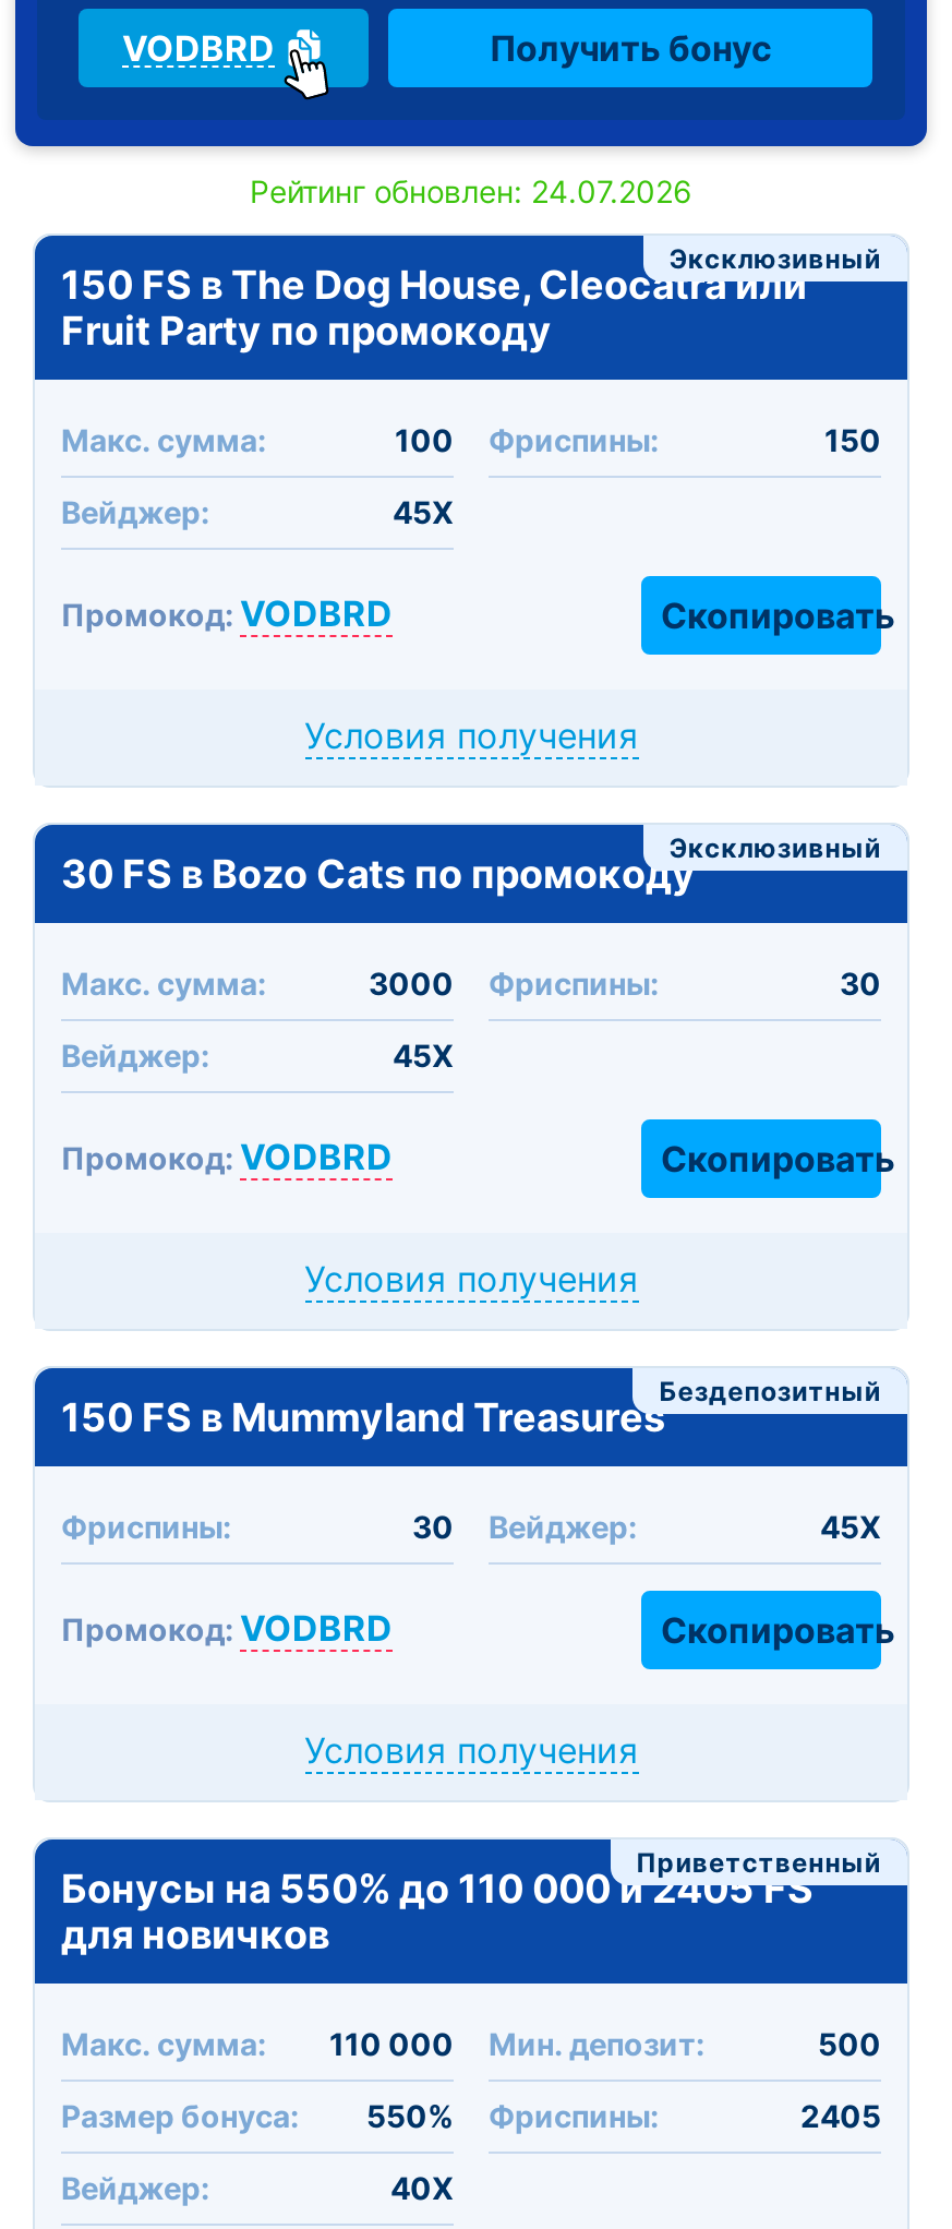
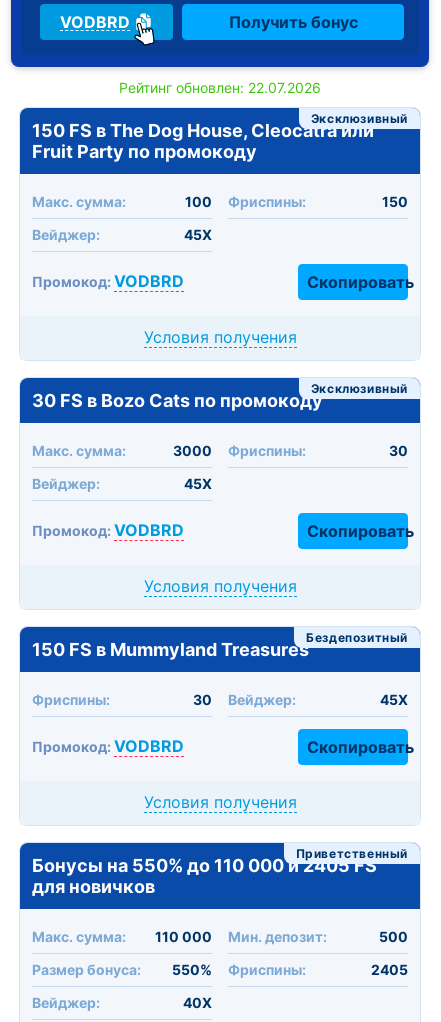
- Рейтинг обновлен: 24.07.2026
+ Рейтинг обновлен: 22.07.2026
